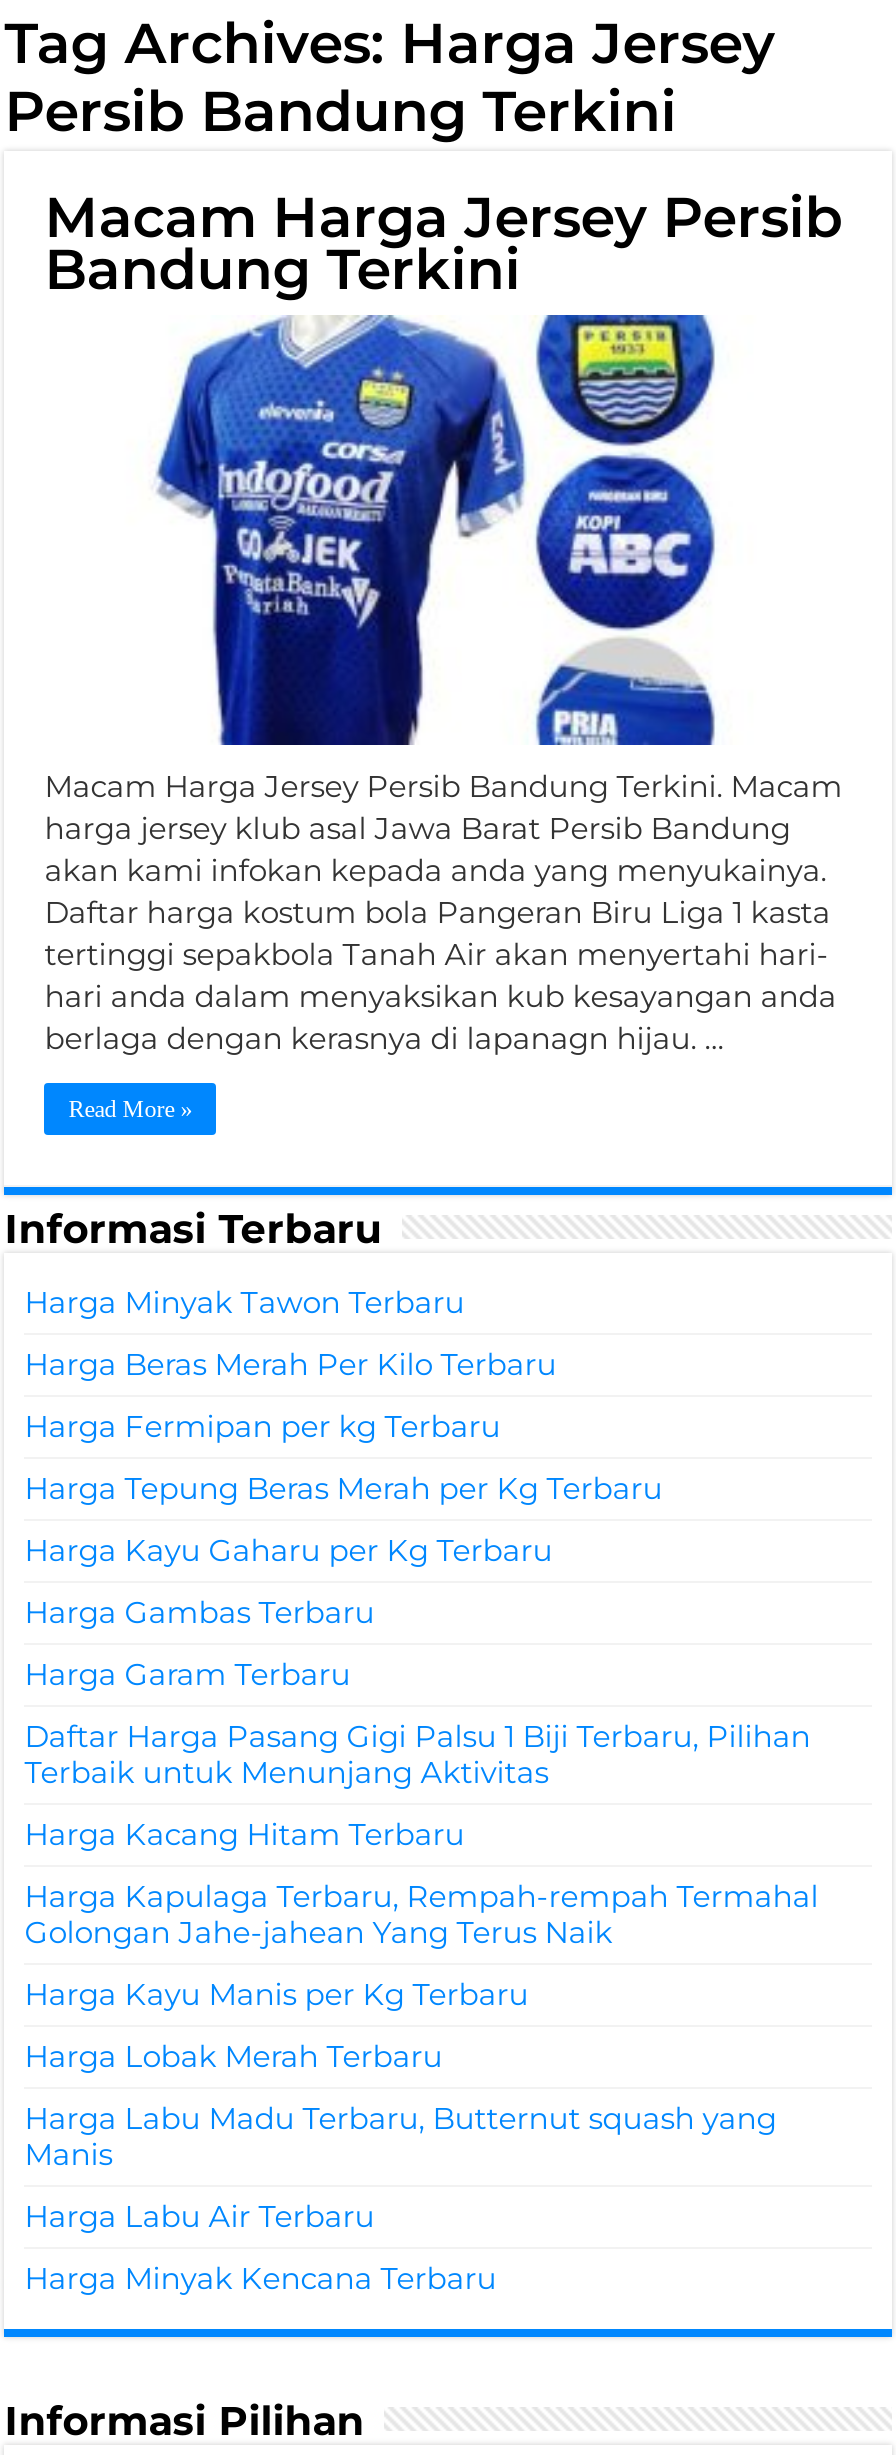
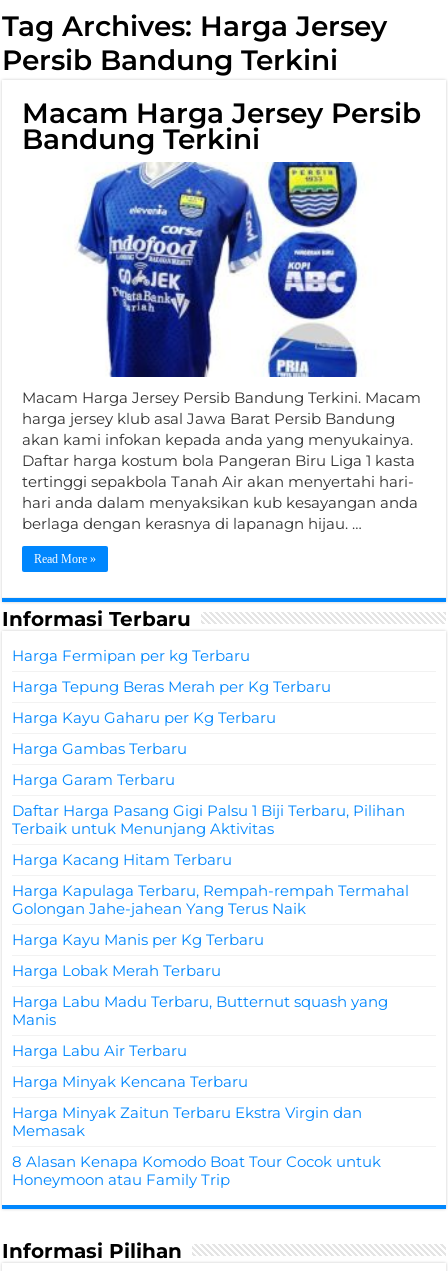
- Harga Minyak Tawon Terbaru
- Harga Beras Merah Per Kilo Terbaru

moved up: Harga Fermipan per kg Terbaru | Harga Tepung Beras Merah per Kg Terbaru | Harga Kayu Gaharu per Kg Terbaru | ... | Harga Labu Air Terbaru | Harga Minyak Kencana Terbaru

+ Harga Minyak Zaitun Terbaru Ekstra Virgin dan
+ Memasak
+ 8 Alasan Kenapa Komodo Boat Tour Cocok untuk
+ Honeymoon atau Family Trip
